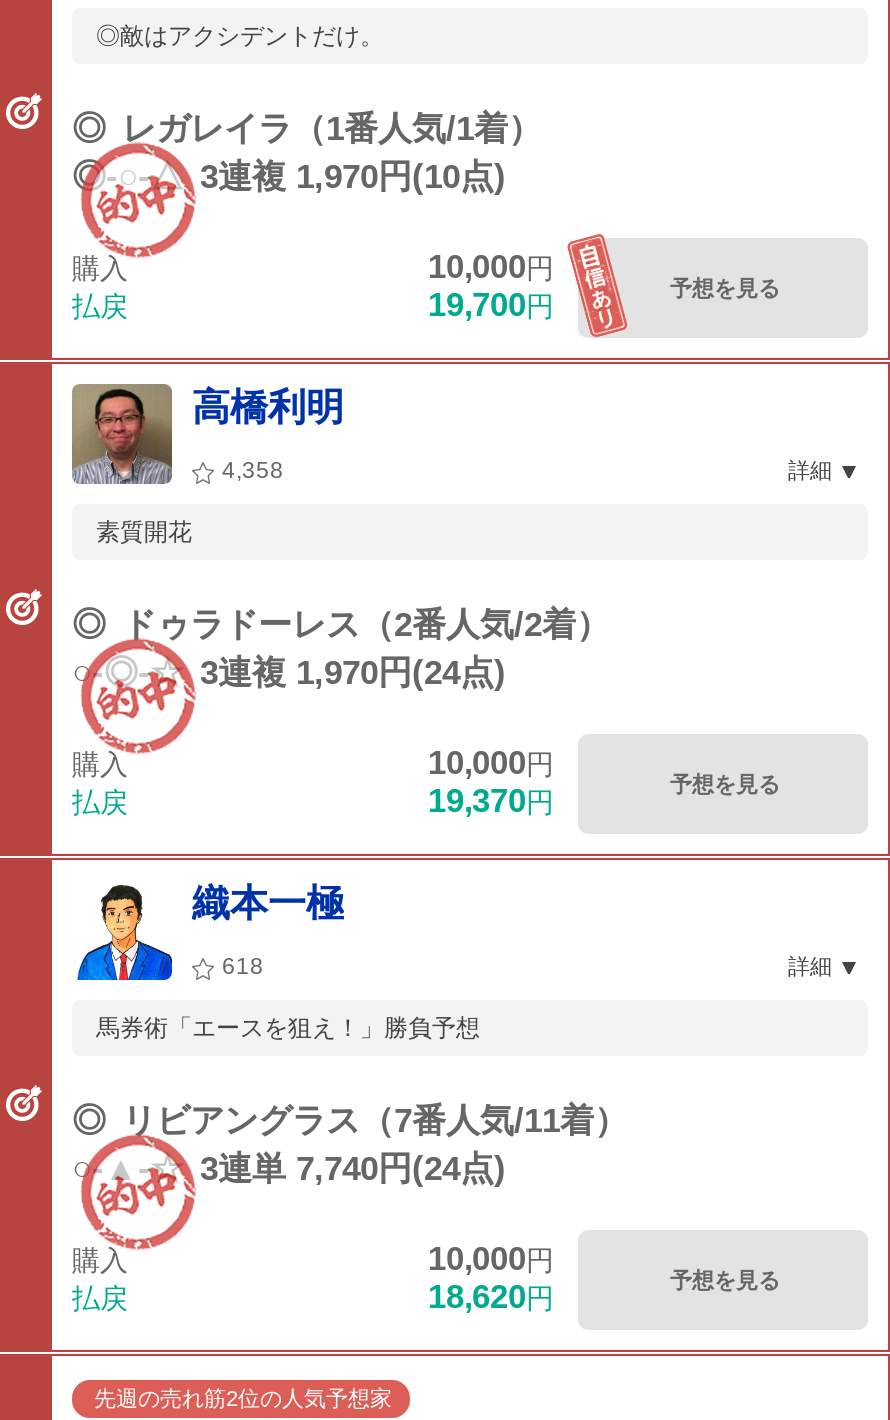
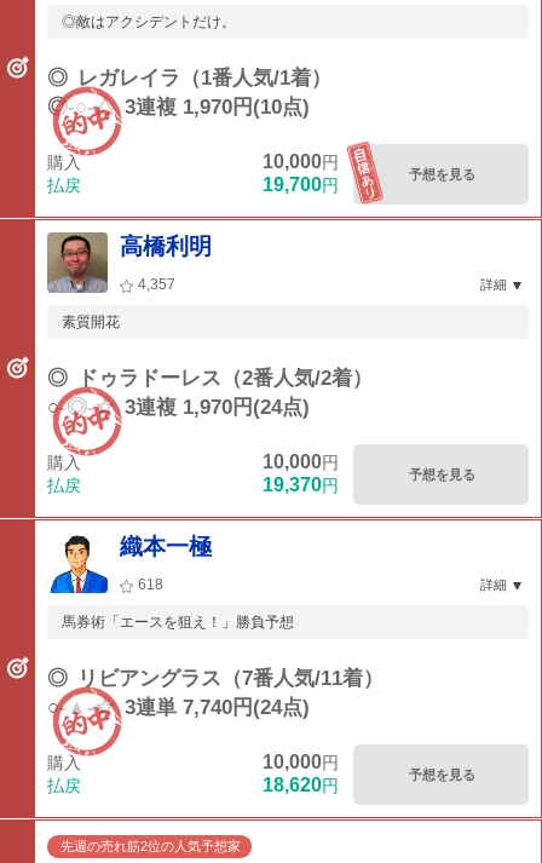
- 4,358
+ 4,357
